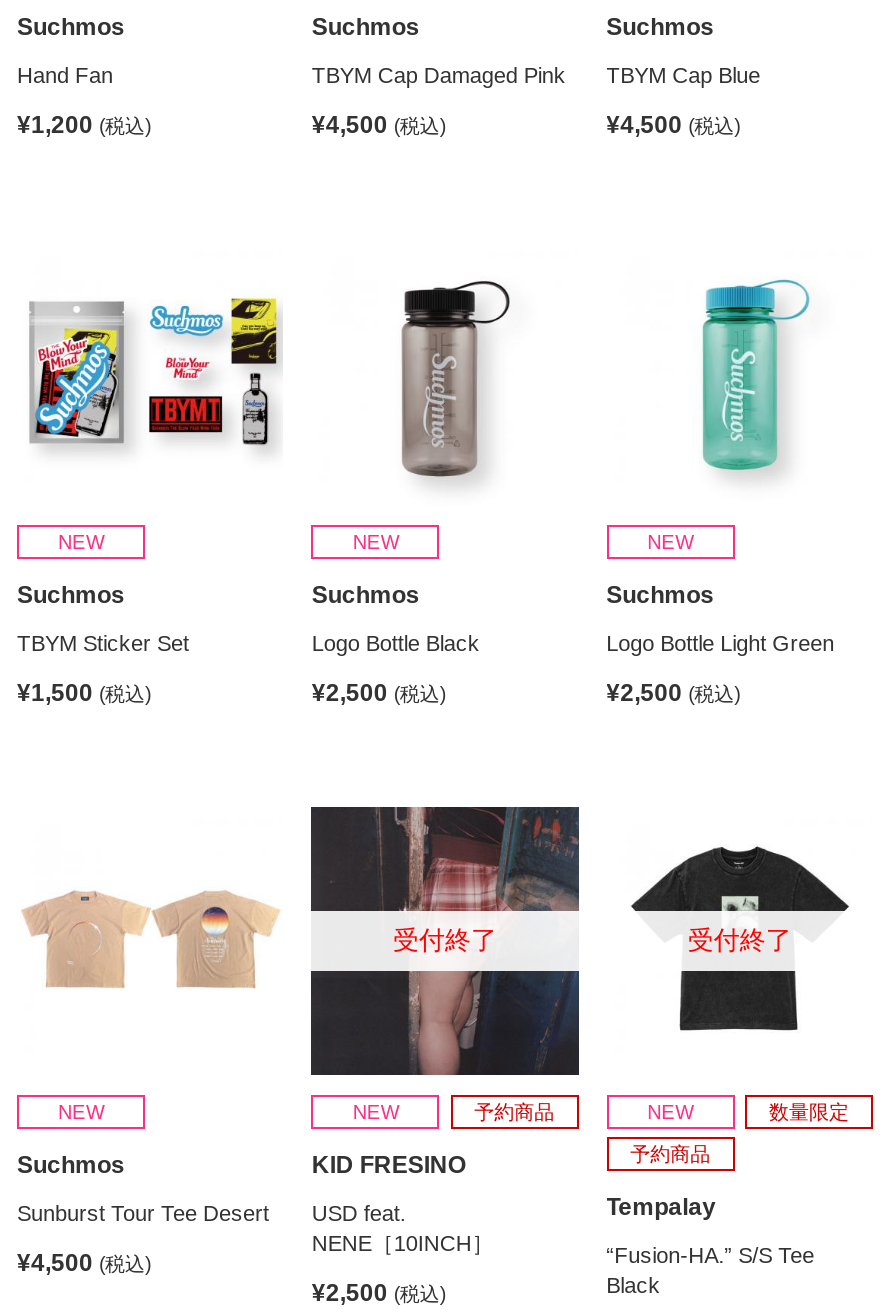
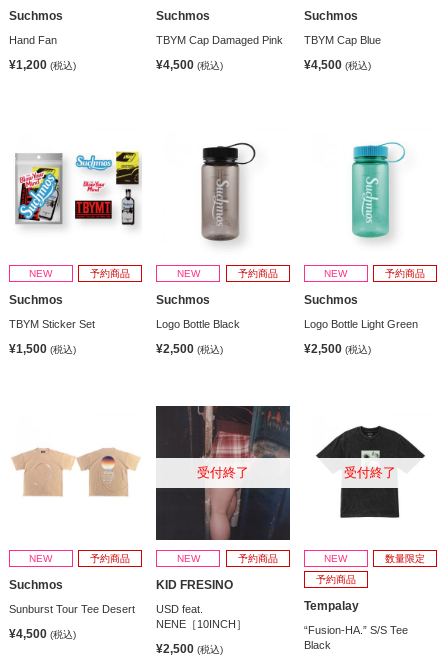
+ 予約商品

+ 予約商品

+ 予約商品

+ 予約商品
